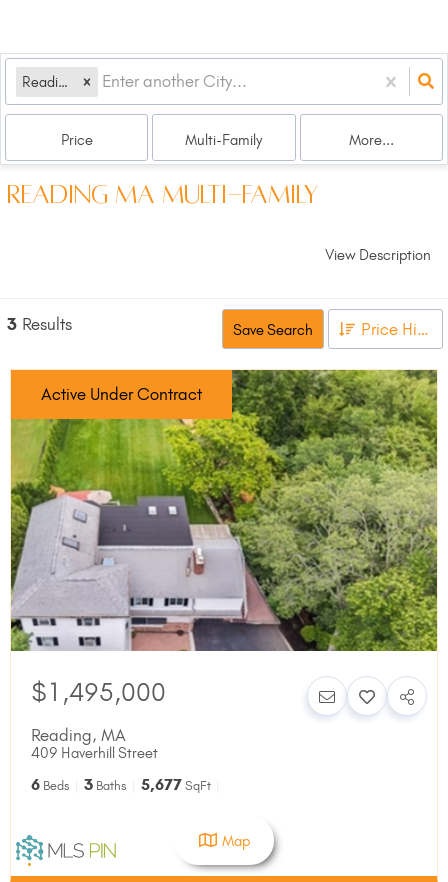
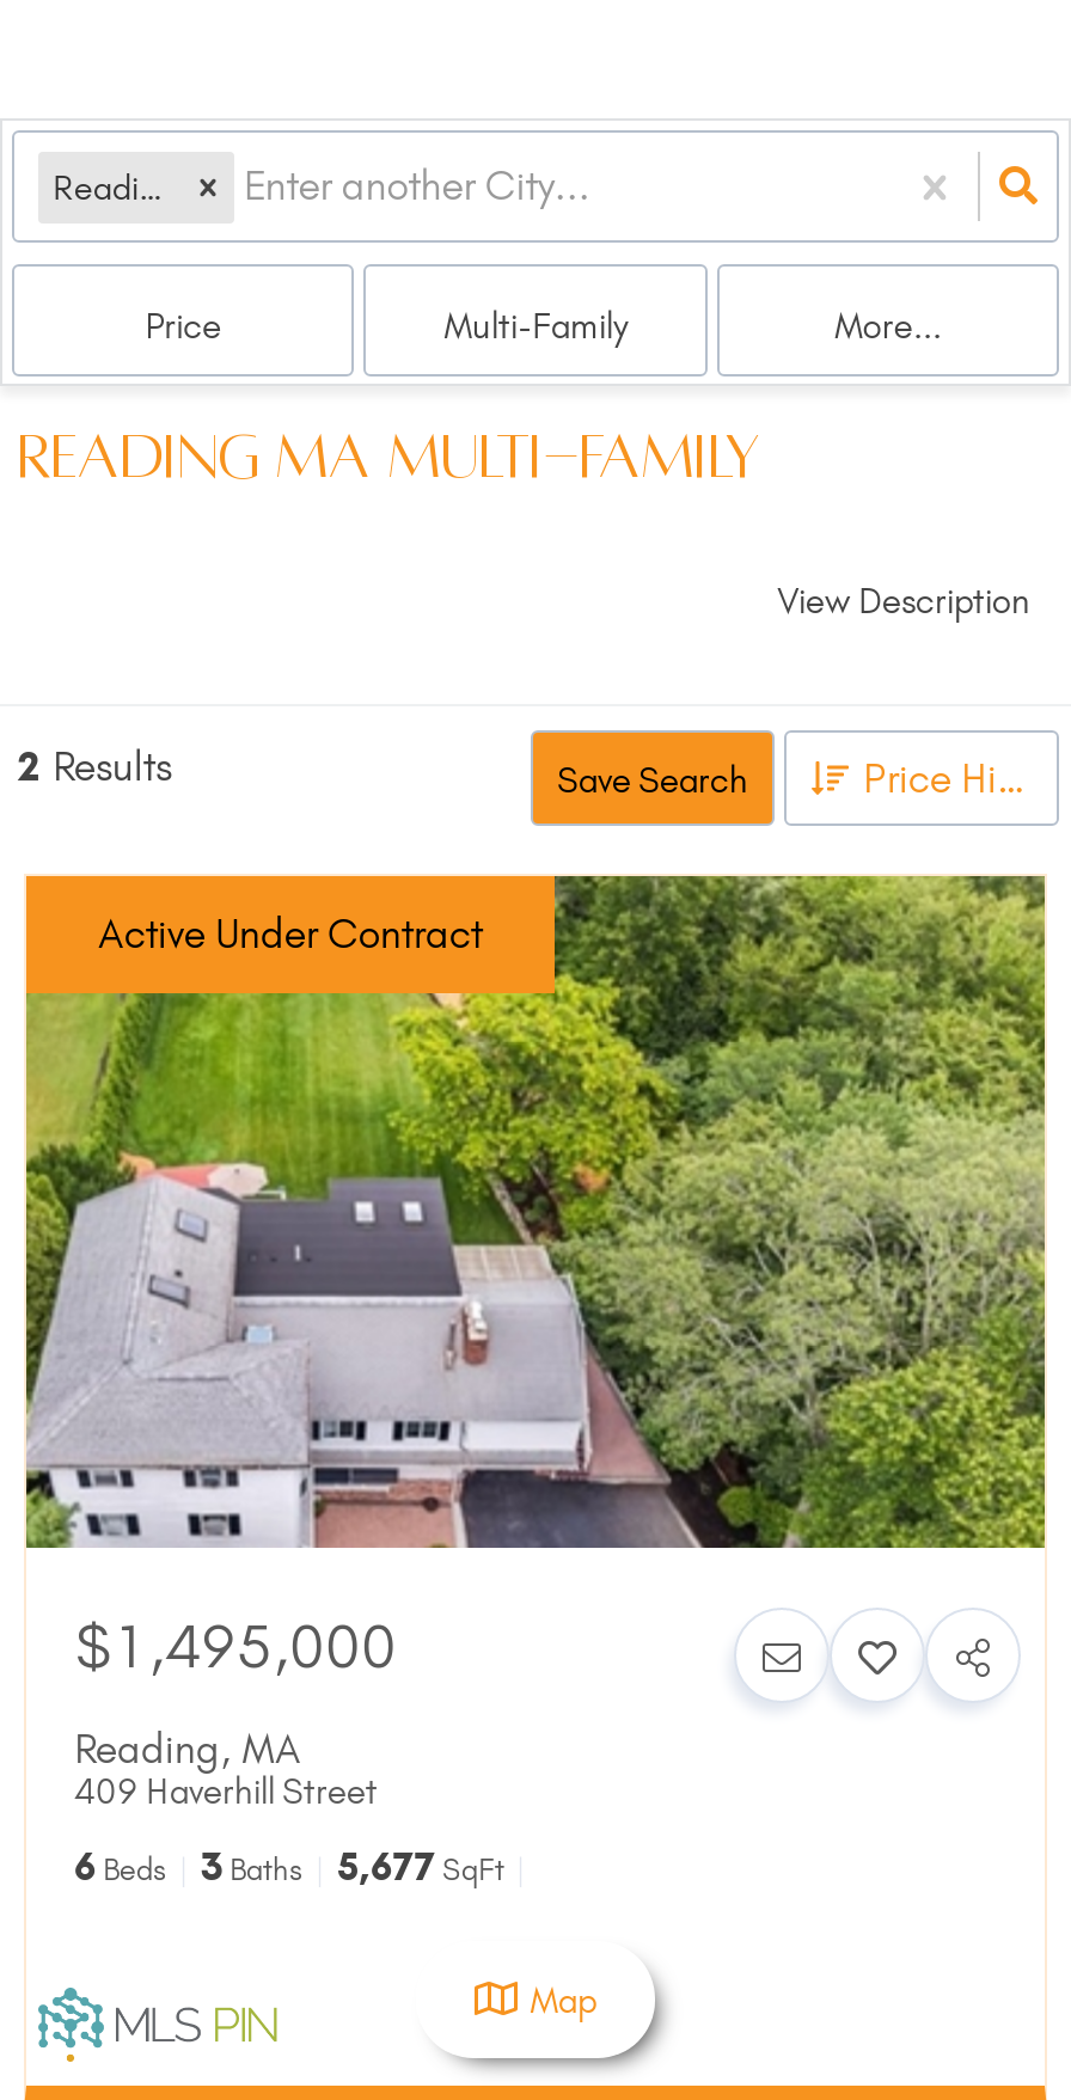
- 3 Results
+ 2 Results
